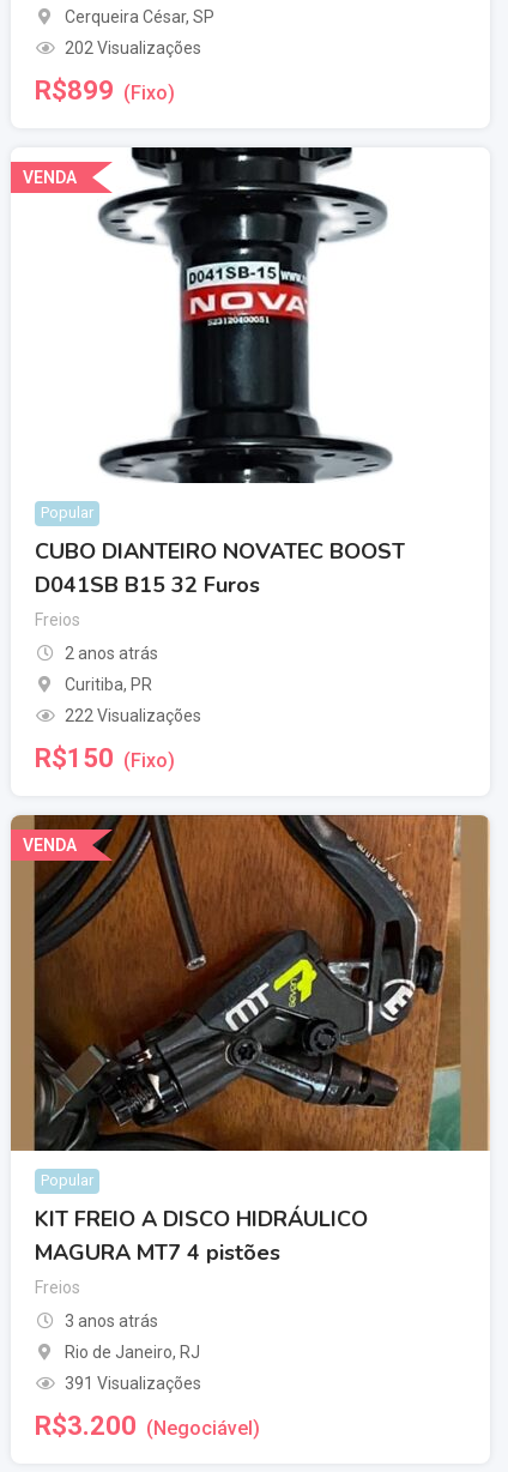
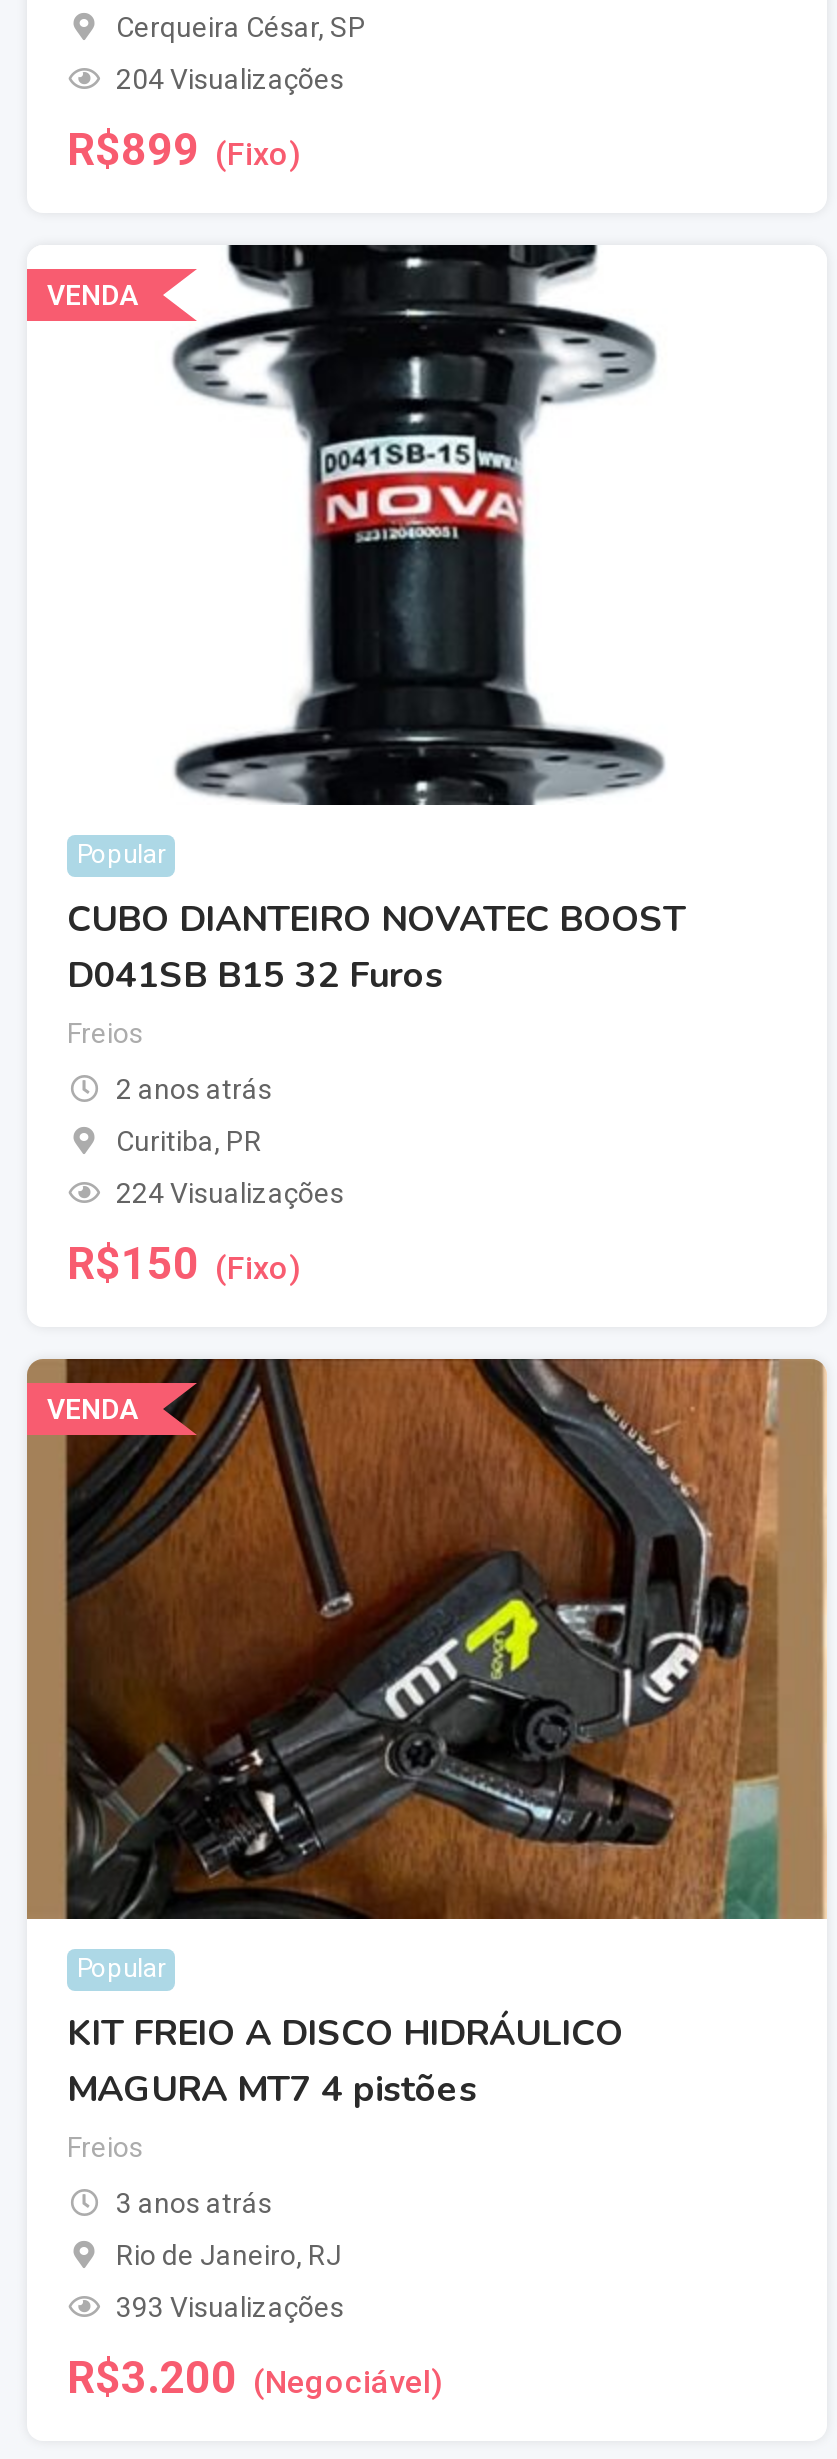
- 202 Visualizações
+ 204 Visualizações

- 222 Visualizações
+ 224 Visualizações

- 391 Visualizações
+ 393 Visualizações
